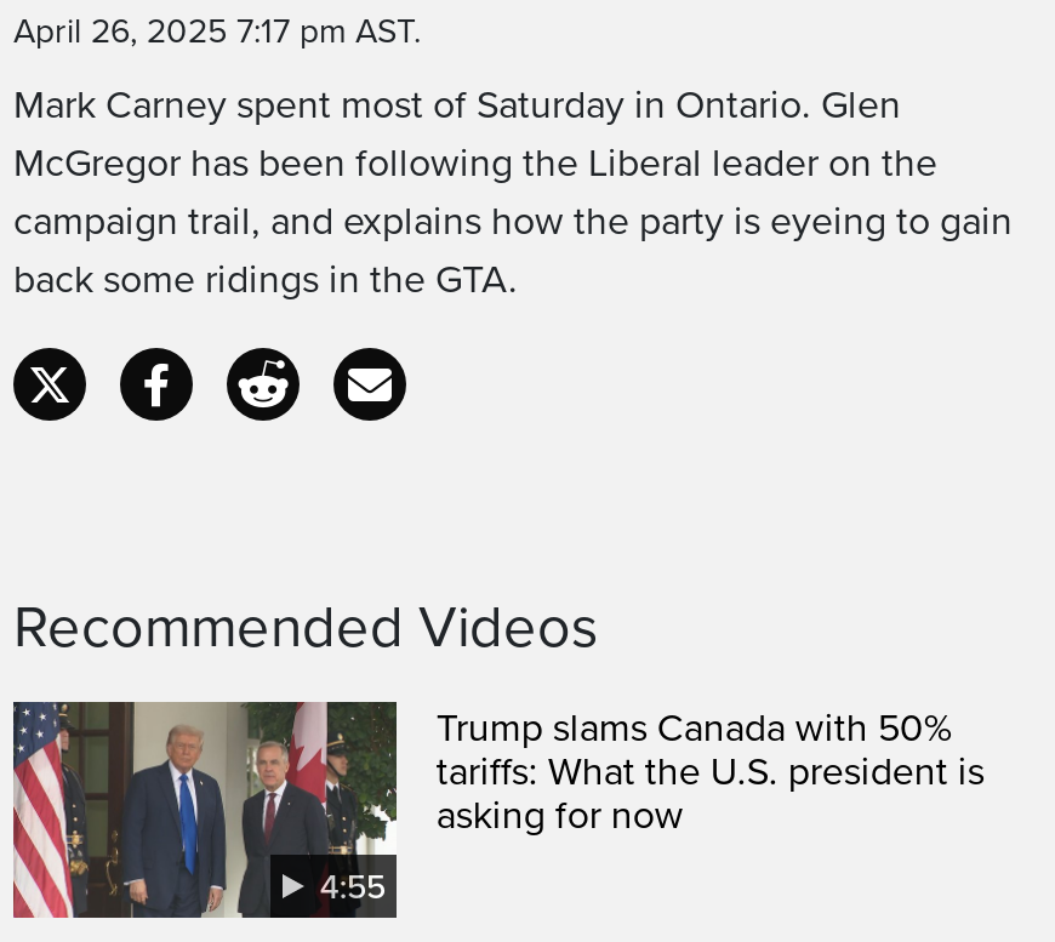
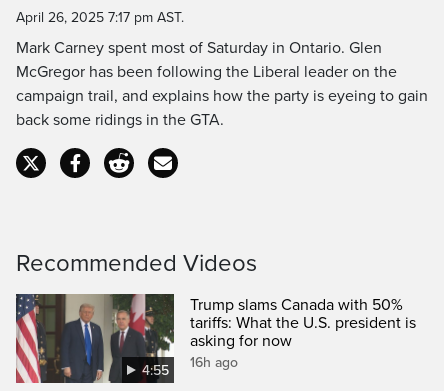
+ 16h ago
